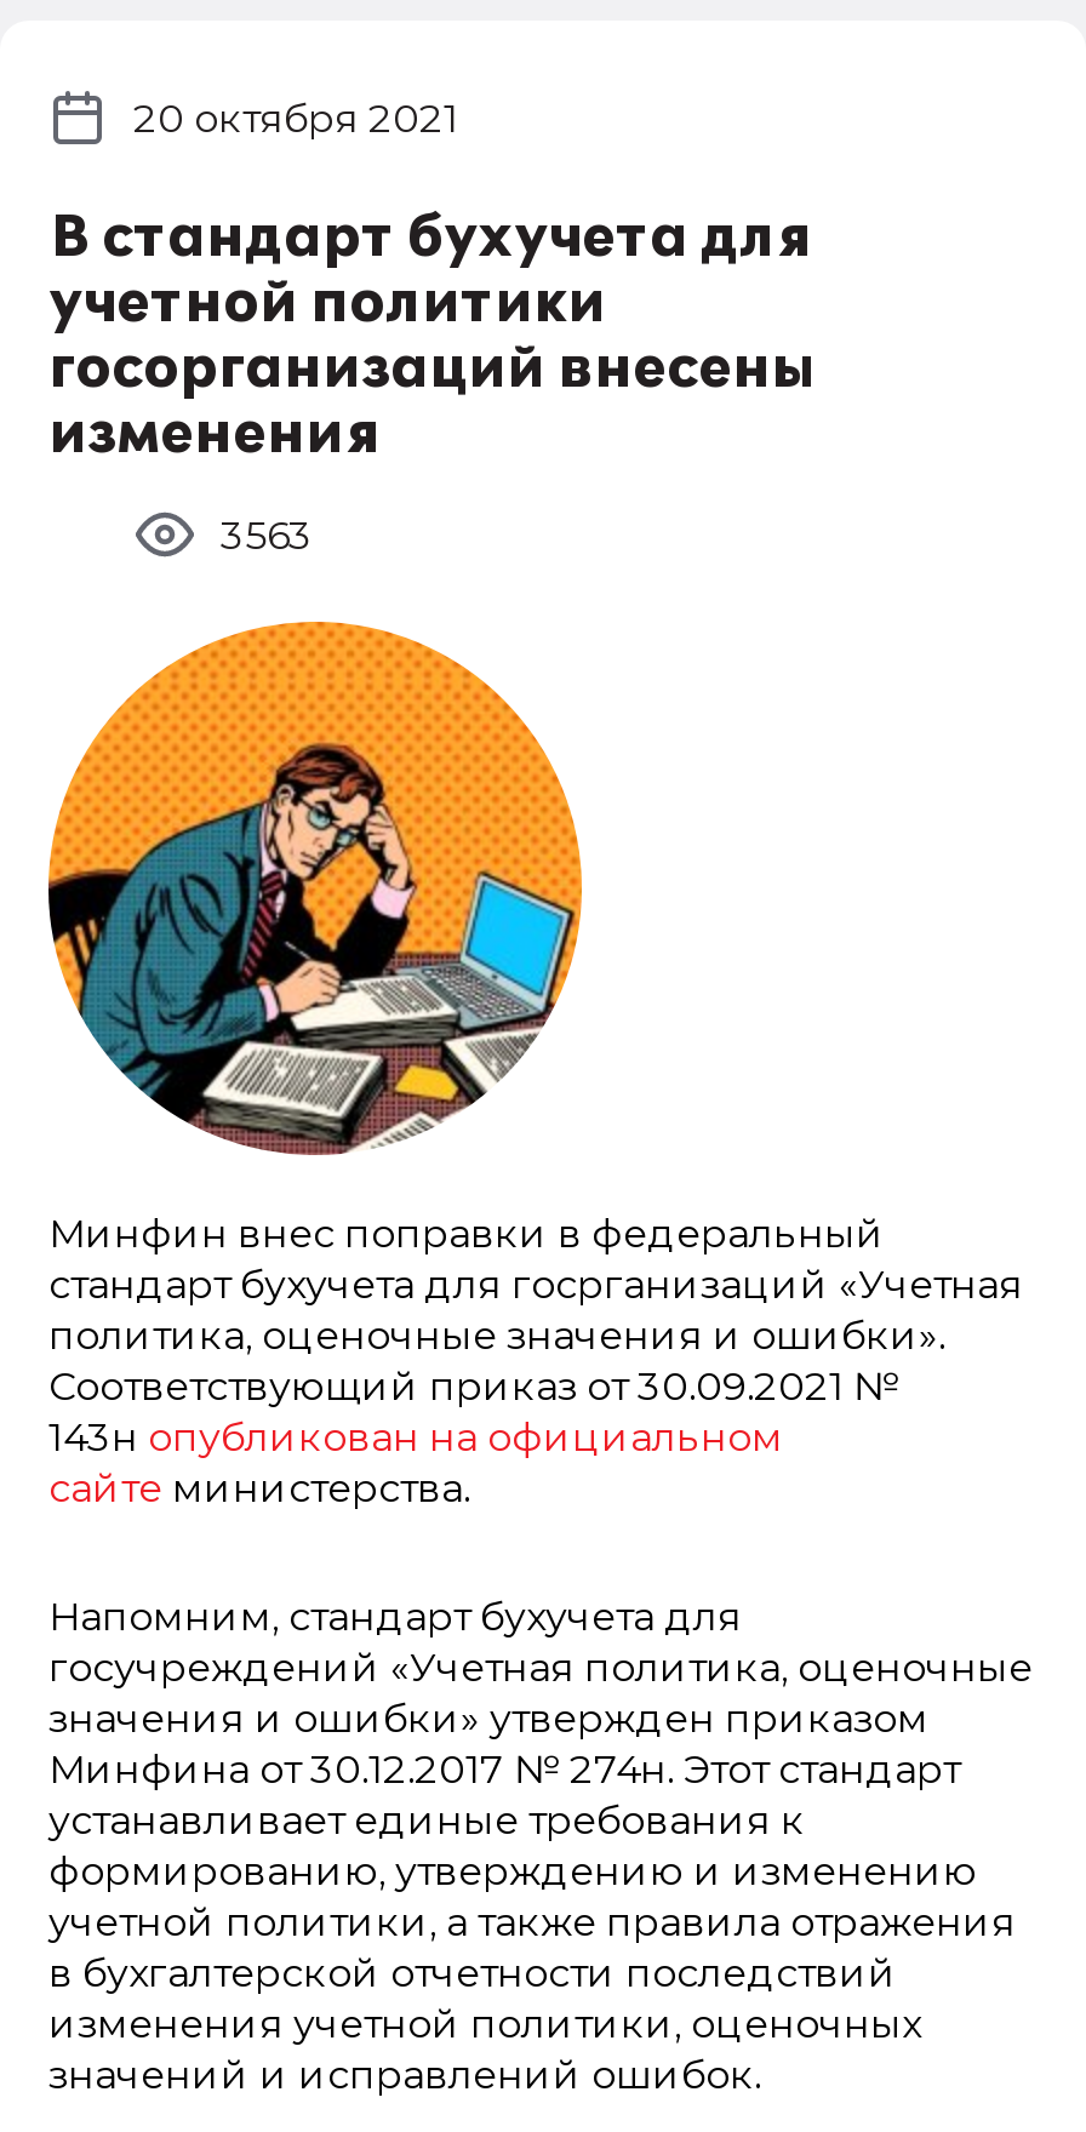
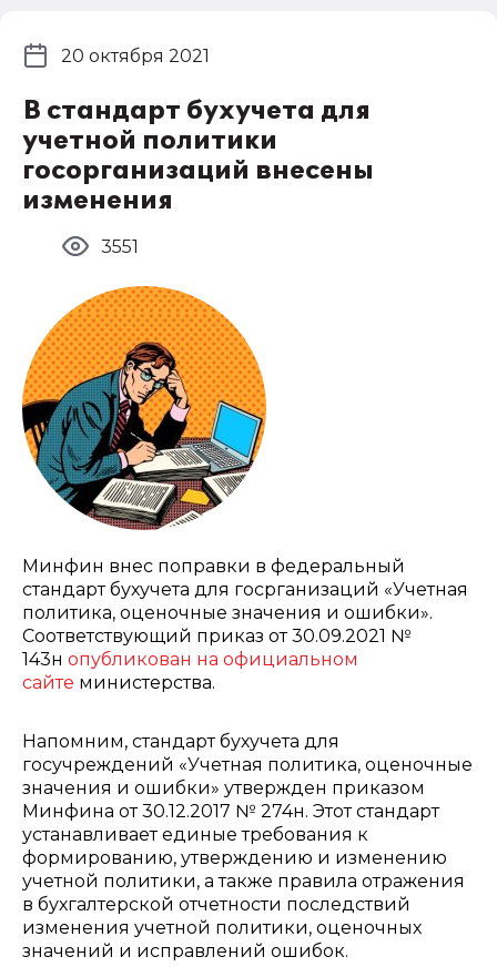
- 3563
+ 3551
